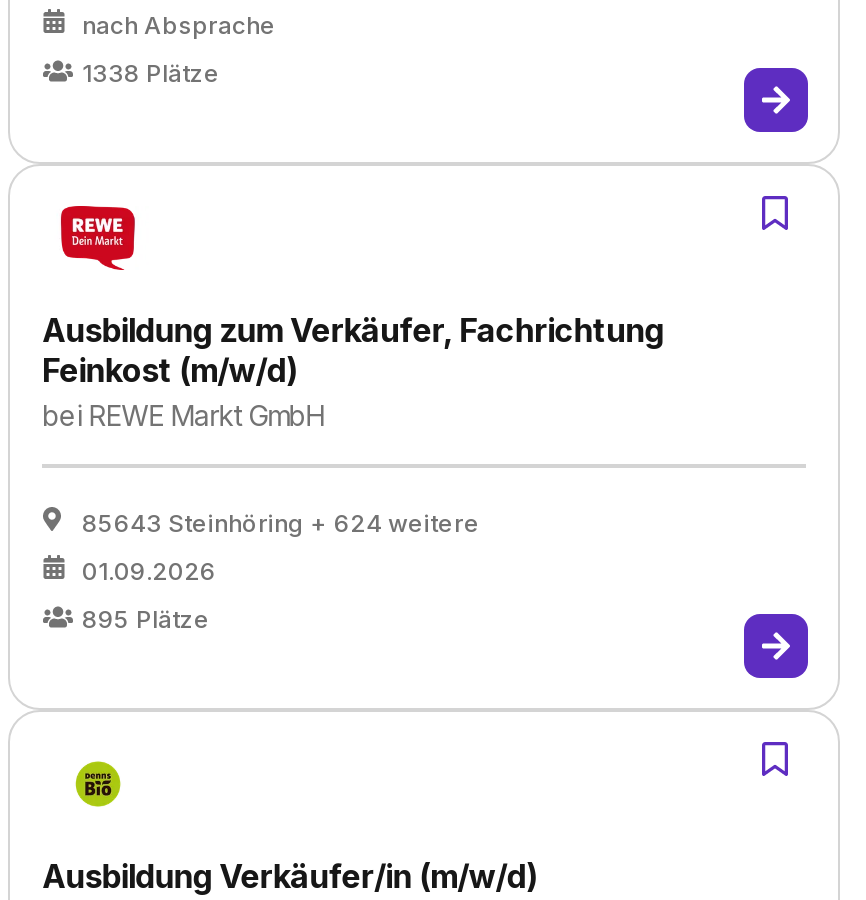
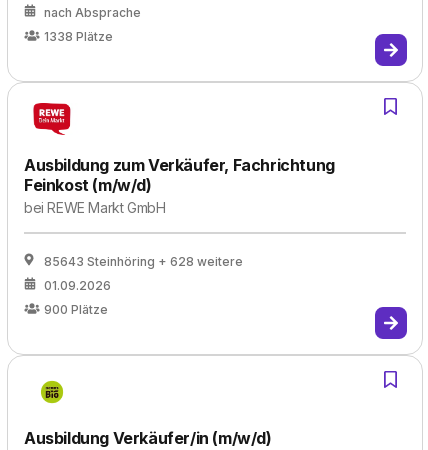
- 85643 Steinhöring + 624 weitere
+ 85643 Steinhöring + 628 weitere

- 895 Plätze
+ 900 Plätze
